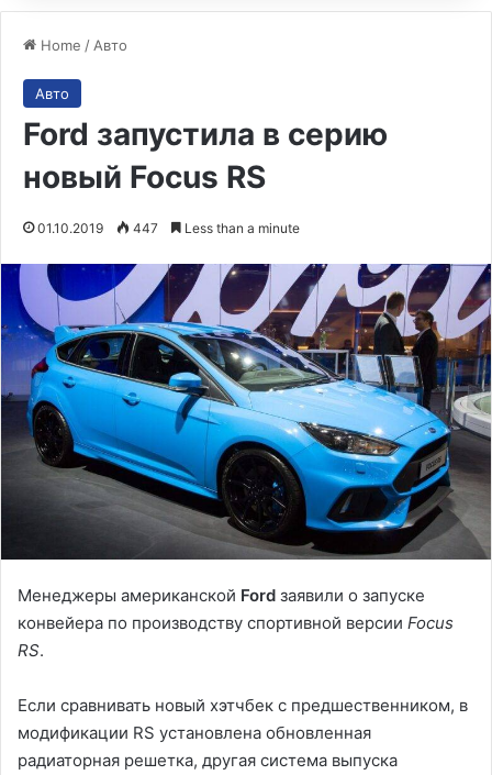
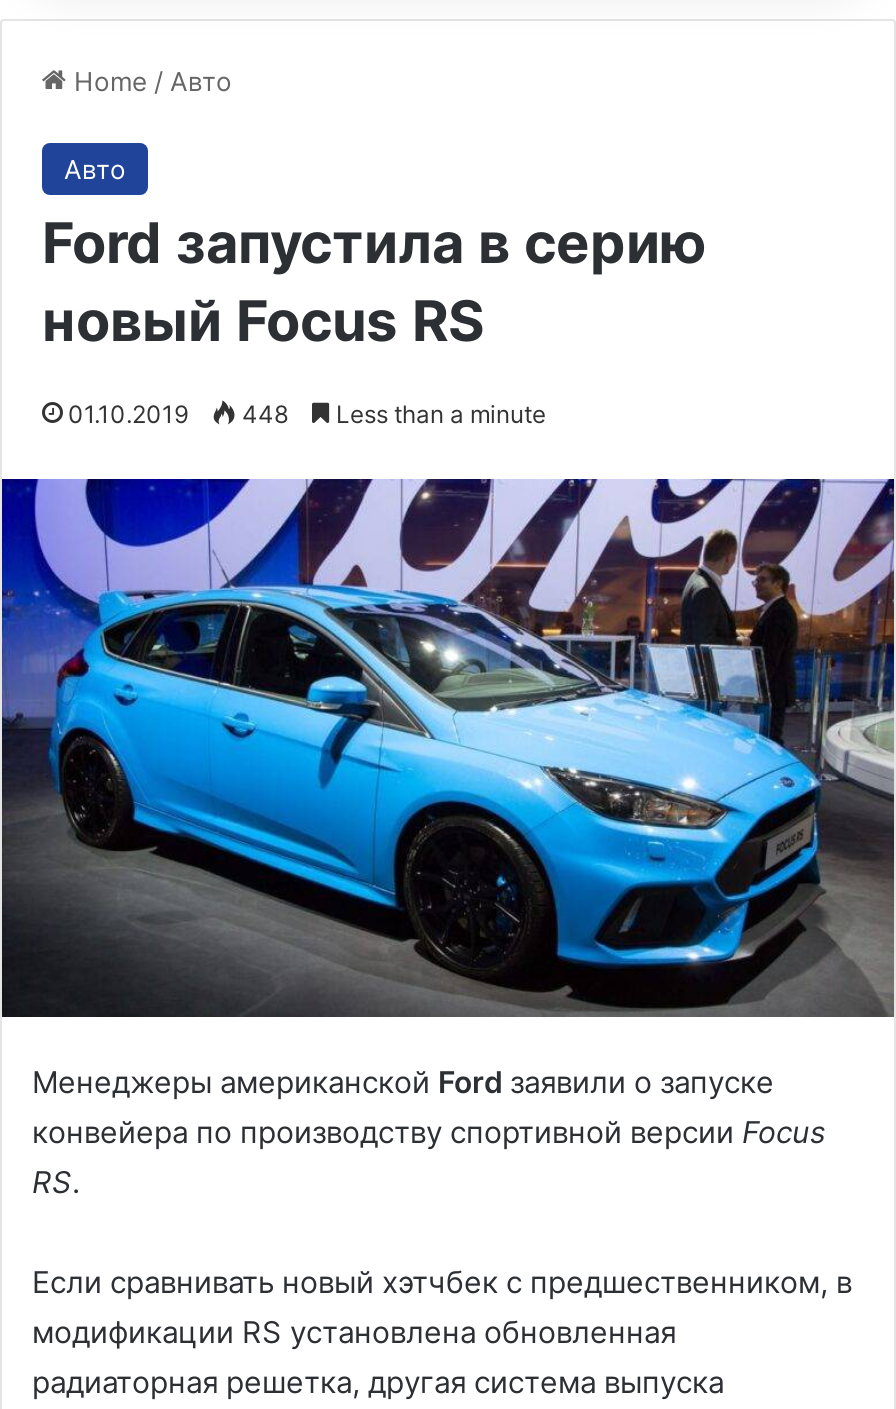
- 01.10.2019 447 Less than a minute
+ 01.10.2019 448 Less than a minute
